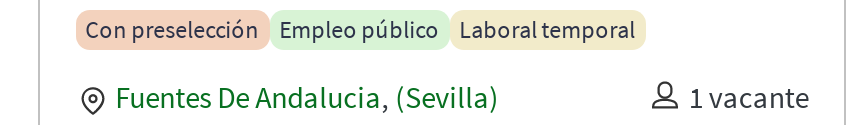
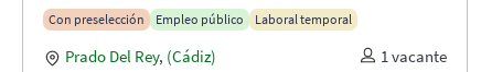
- Fuentes De Andalucia, (Sevilla)
+ Prado Del Rey, (Cádiz)
